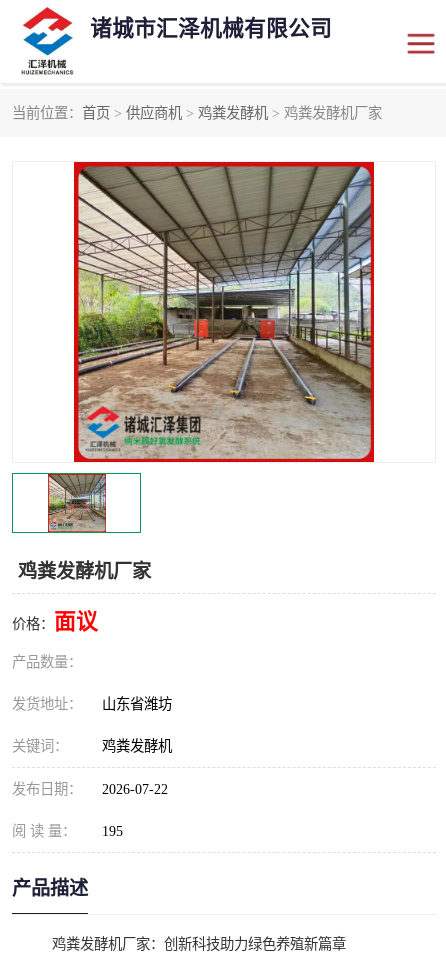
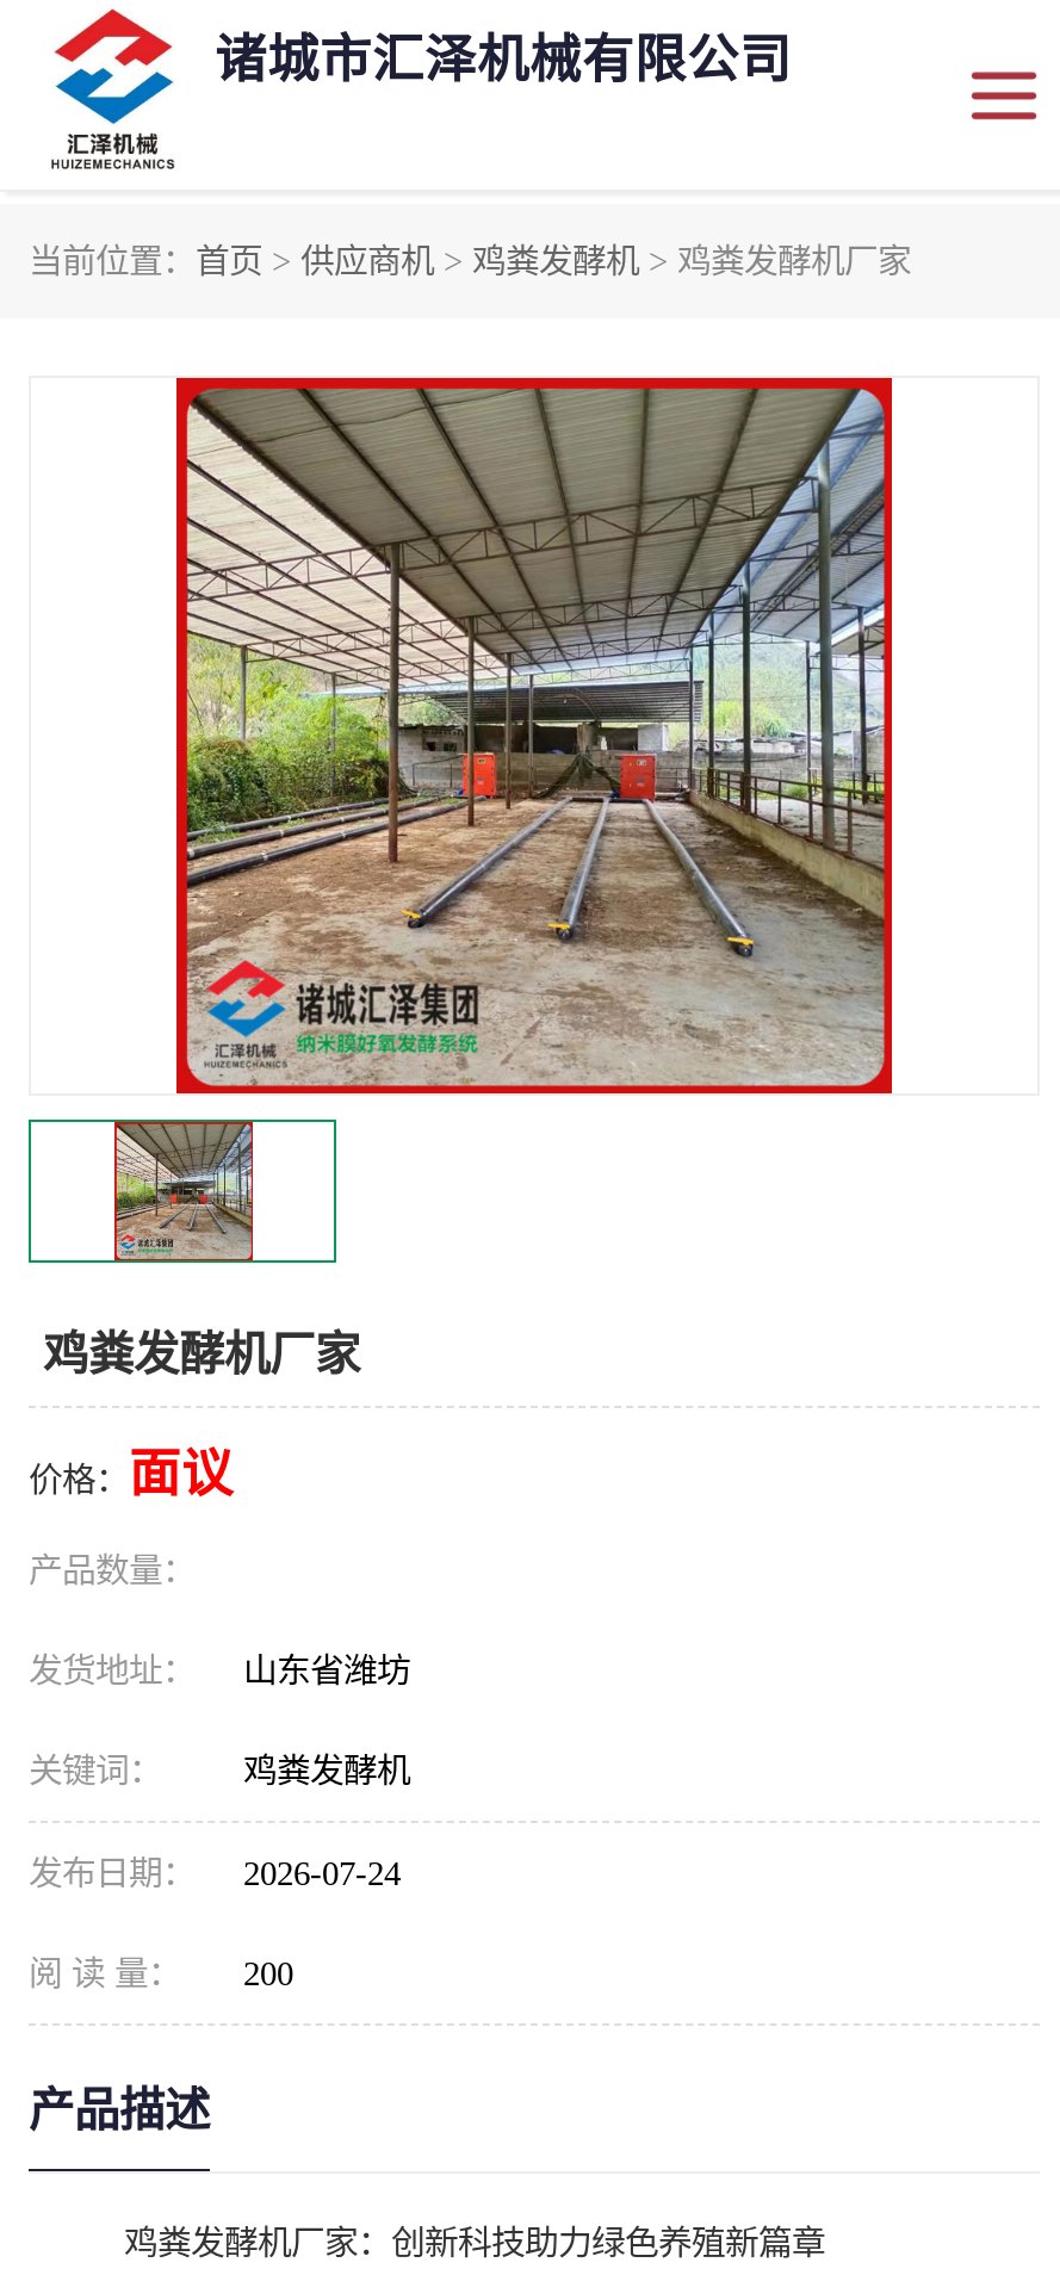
- 发布日期： 2026-07-22
+ 发布日期： 2026-07-24

- 阅 读 量： 195
+ 阅 读 量： 200
